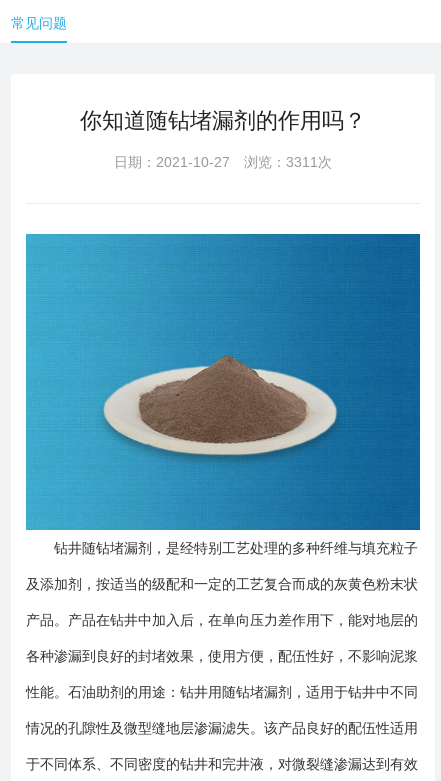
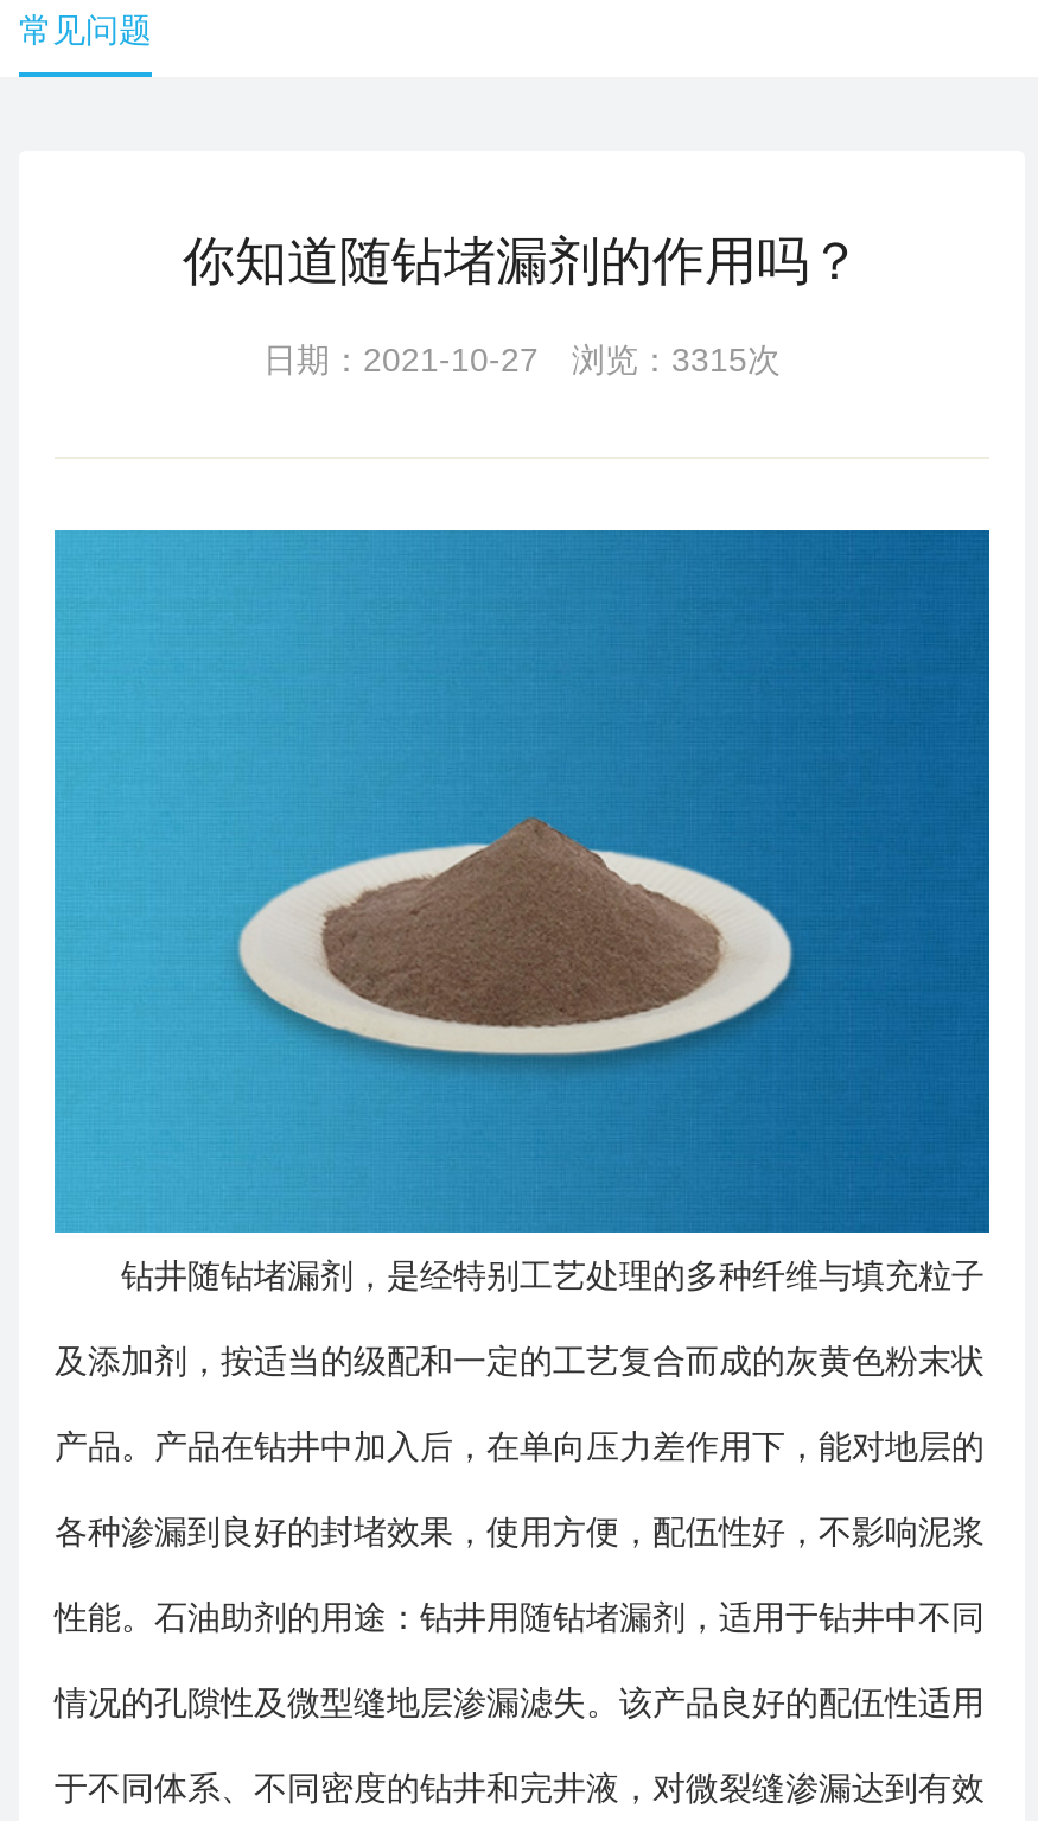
- 日期：2021-10-27 浏览：3311次
+ 日期：2021-10-27 浏览：3315次
